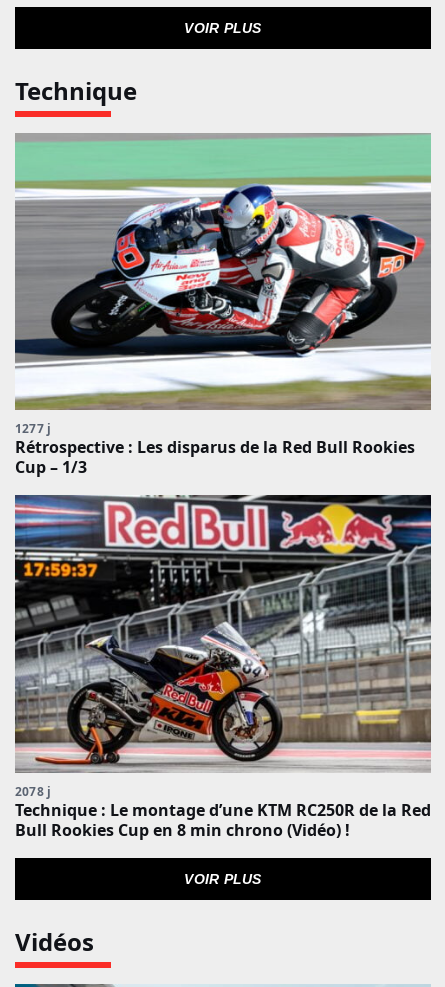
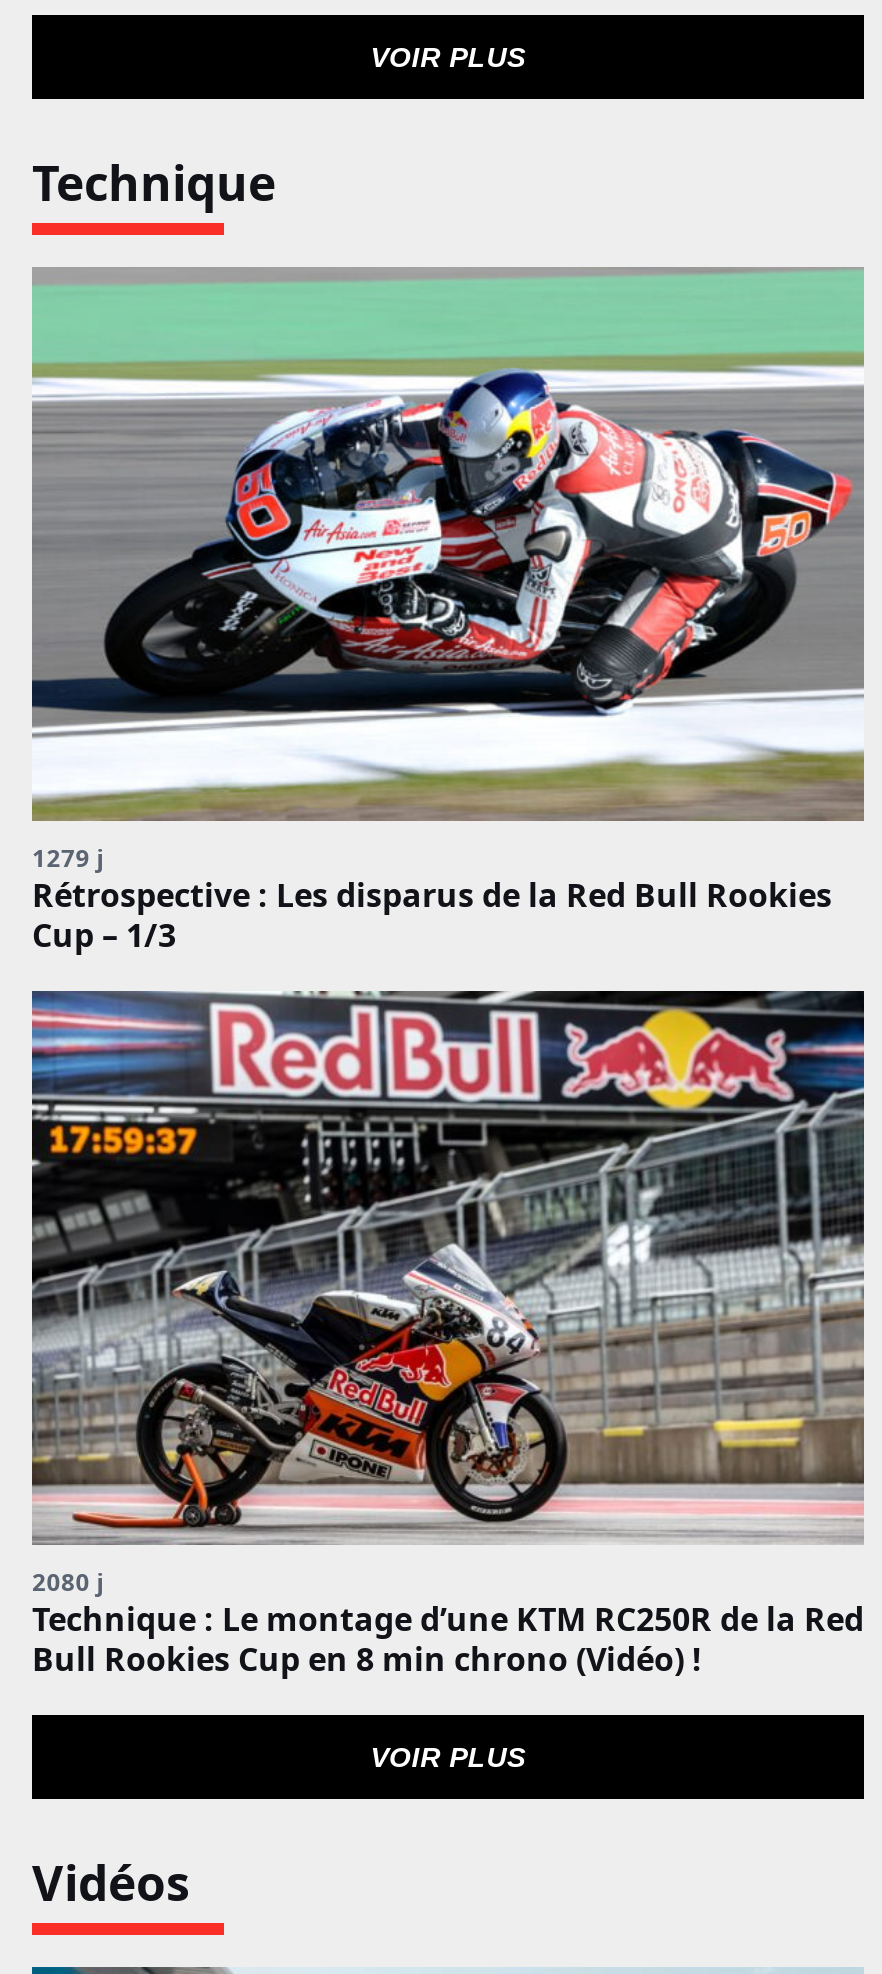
- 1277 j
+ 1279 j

- 2078 j
+ 2080 j
